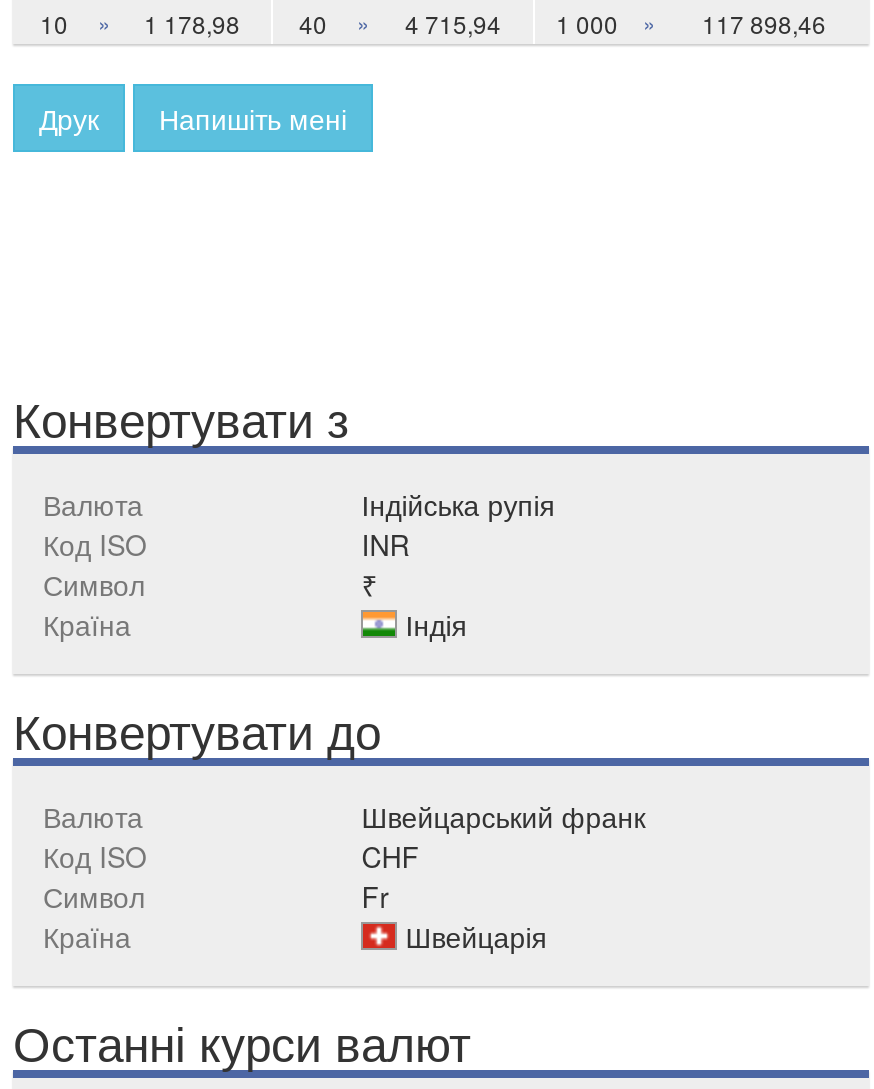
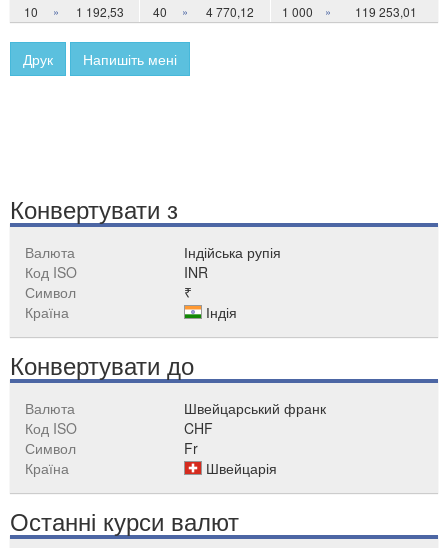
- 1 178,98
+ 1 192,53

- 4 715,94
+ 4 770,12

- 117 898,46
+ 119 253,01
